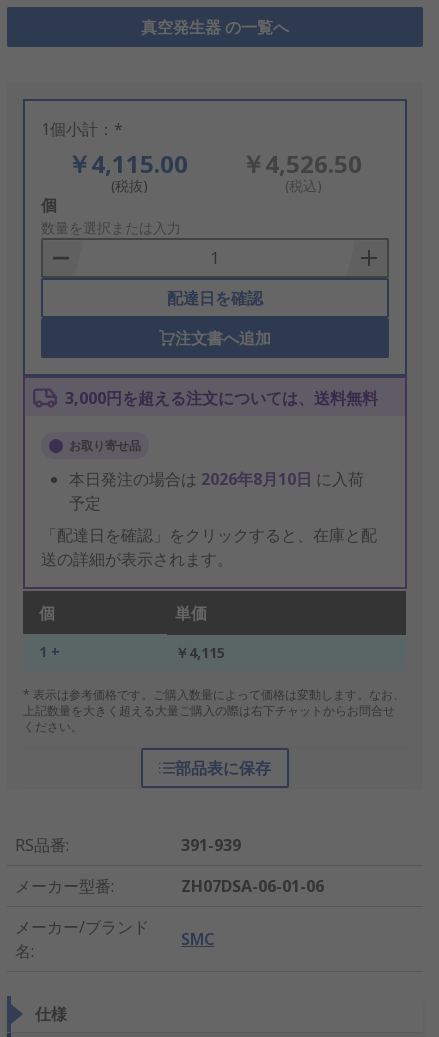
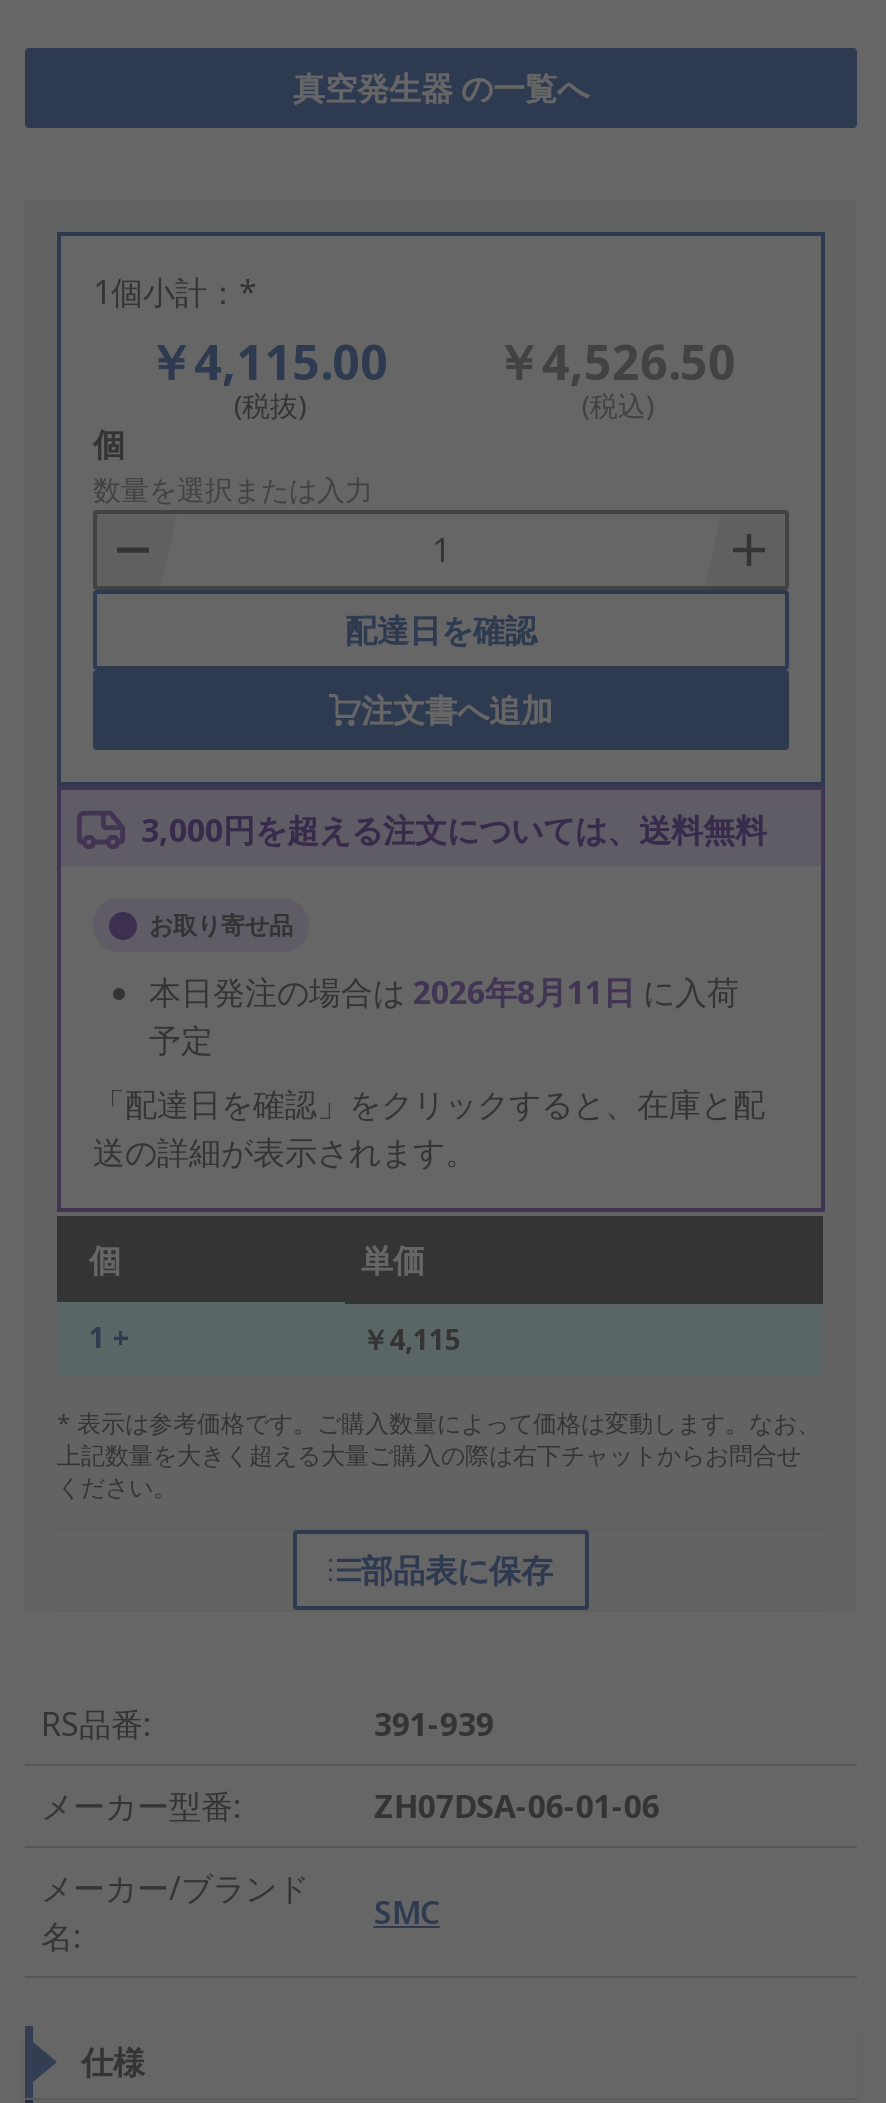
- 本日発注の場合は2026年8月10日に入荷
+ 本日発注の場合は2026年8月11日に入荷
